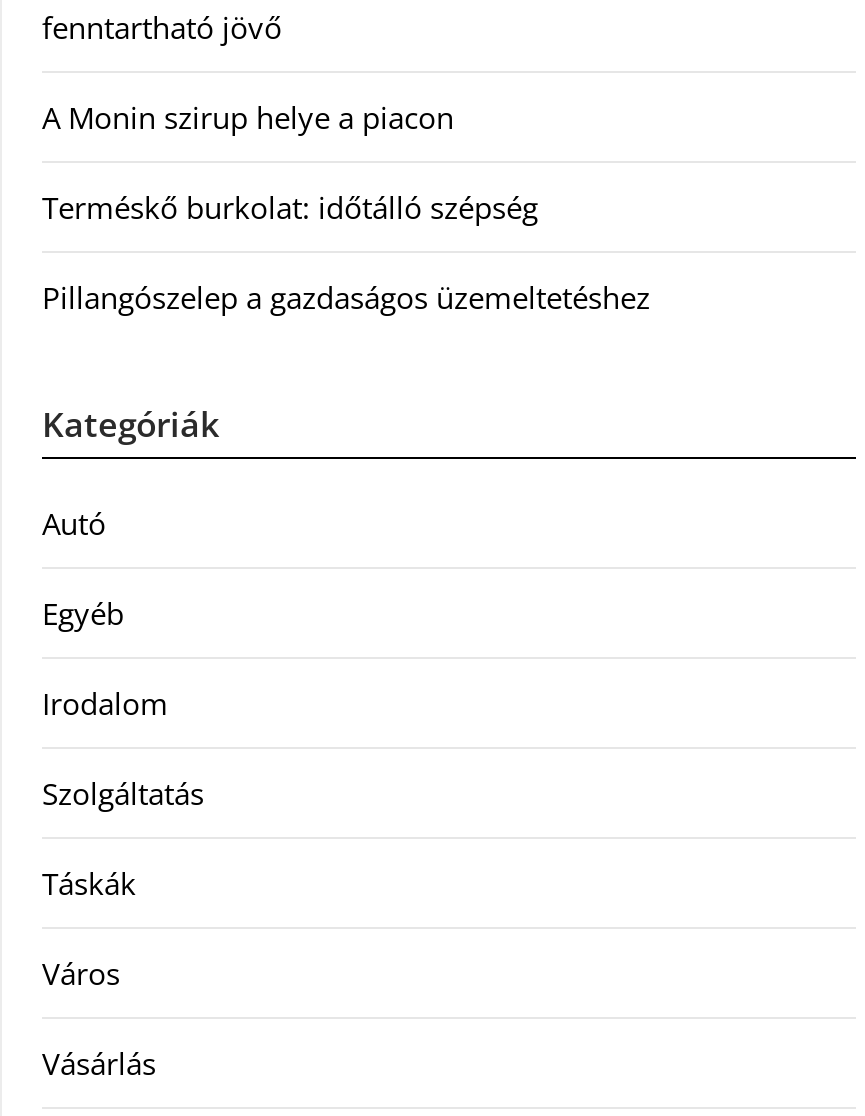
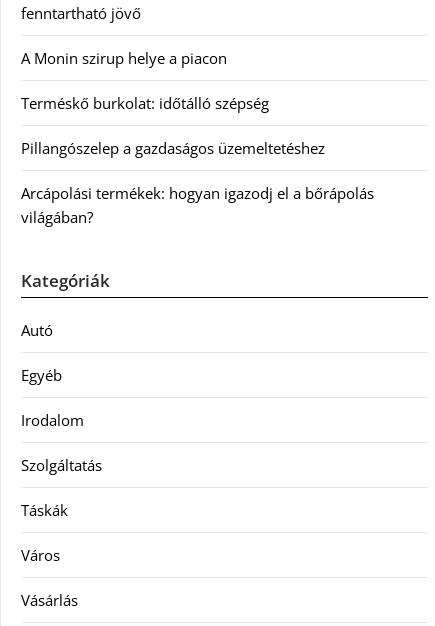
+ Arcápolási termékek: hogyan igazodj el a bőrápolás
+ világában?
